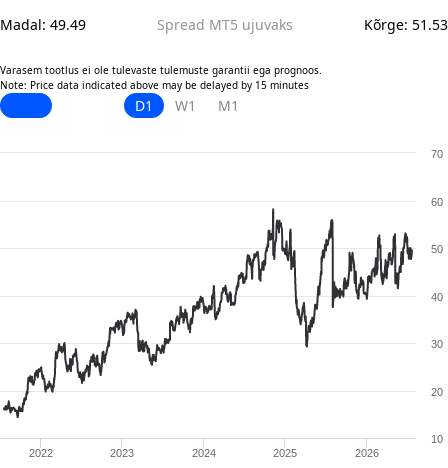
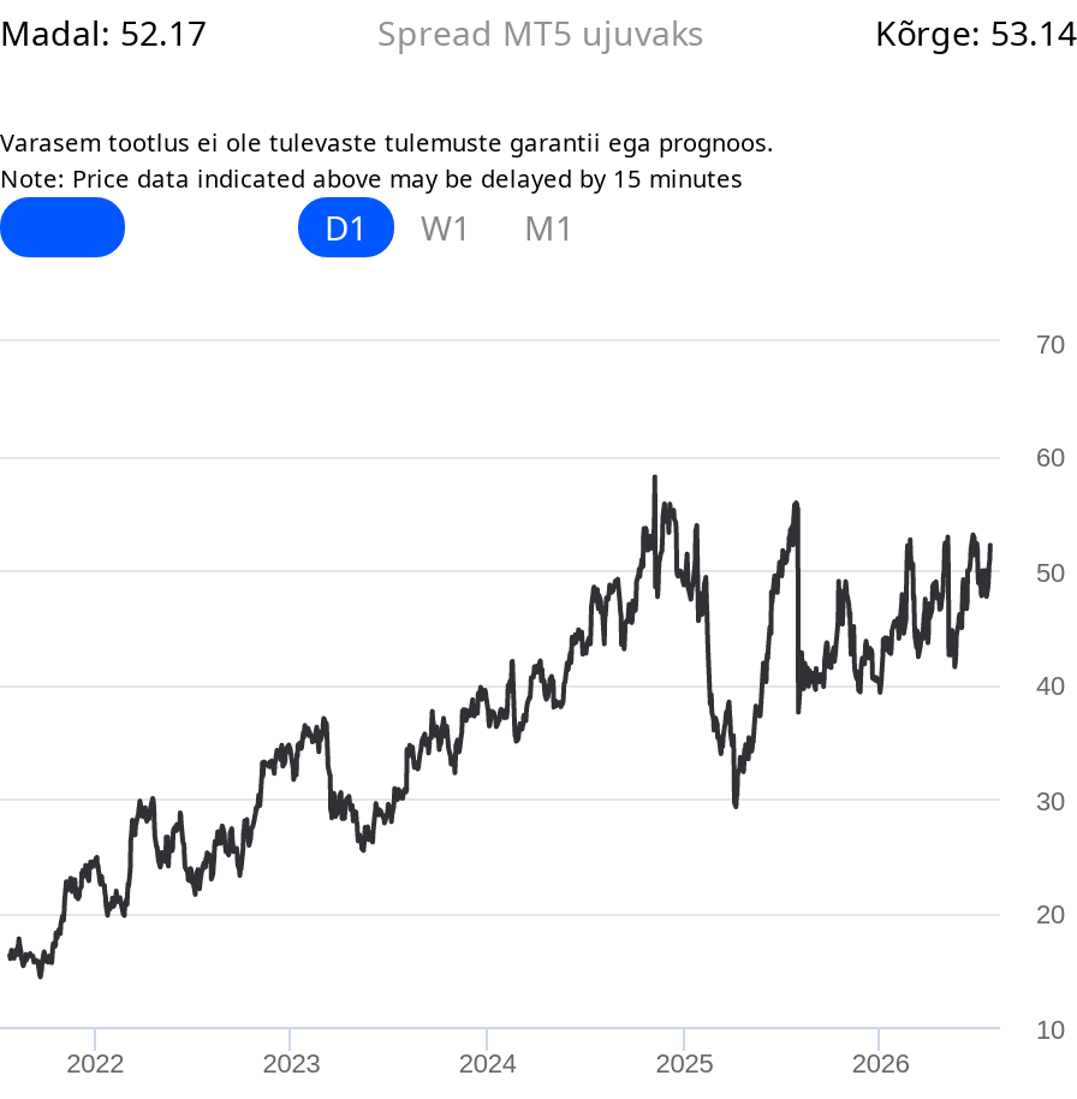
- Madal: 49.49
+ Madal: 52.17

- Kõrge: 51.53
+ Kõrge: 53.14
